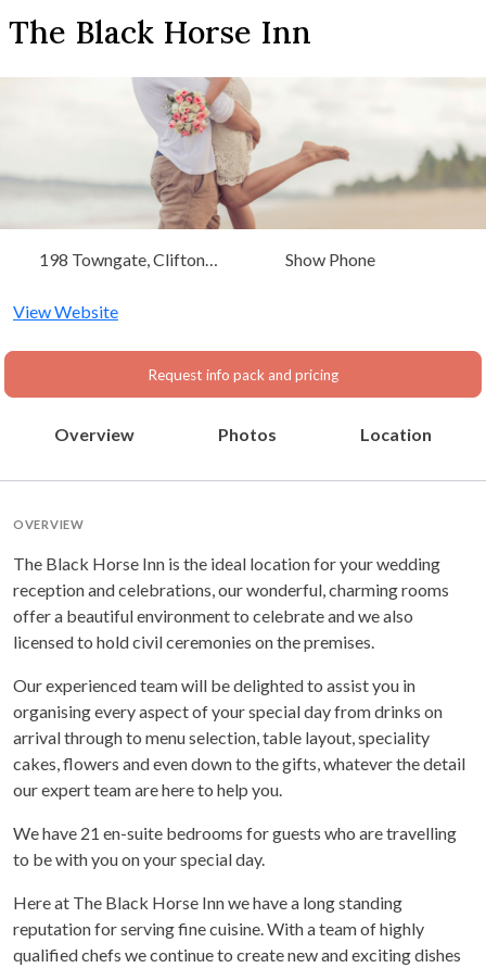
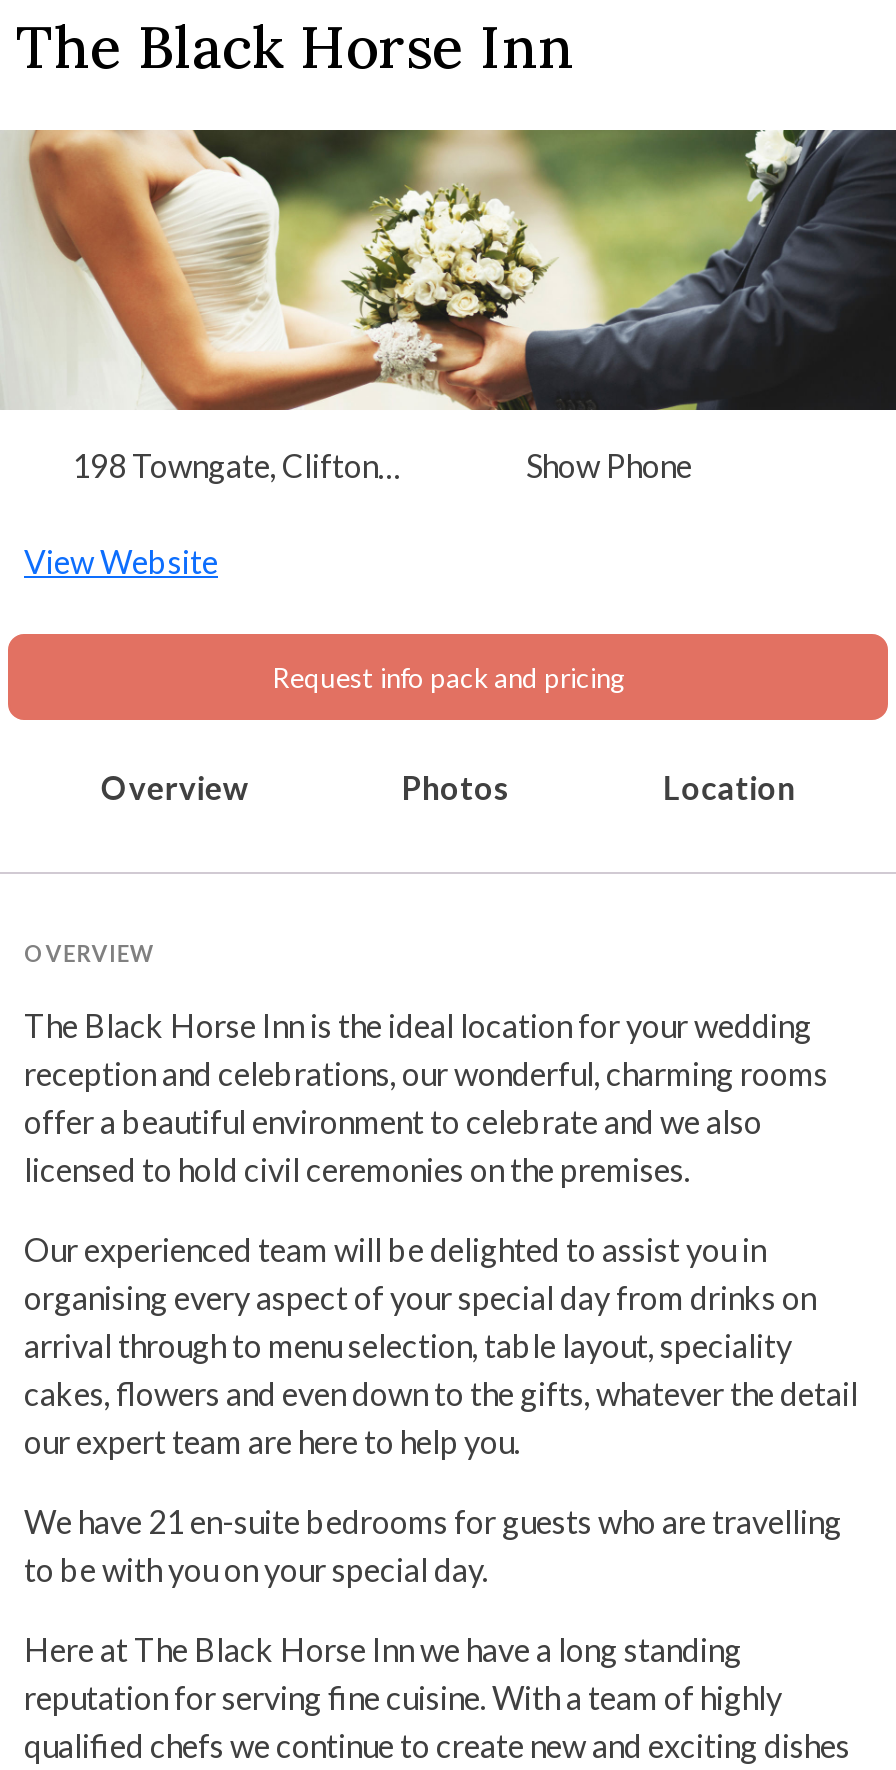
- [image]
+ [image]
